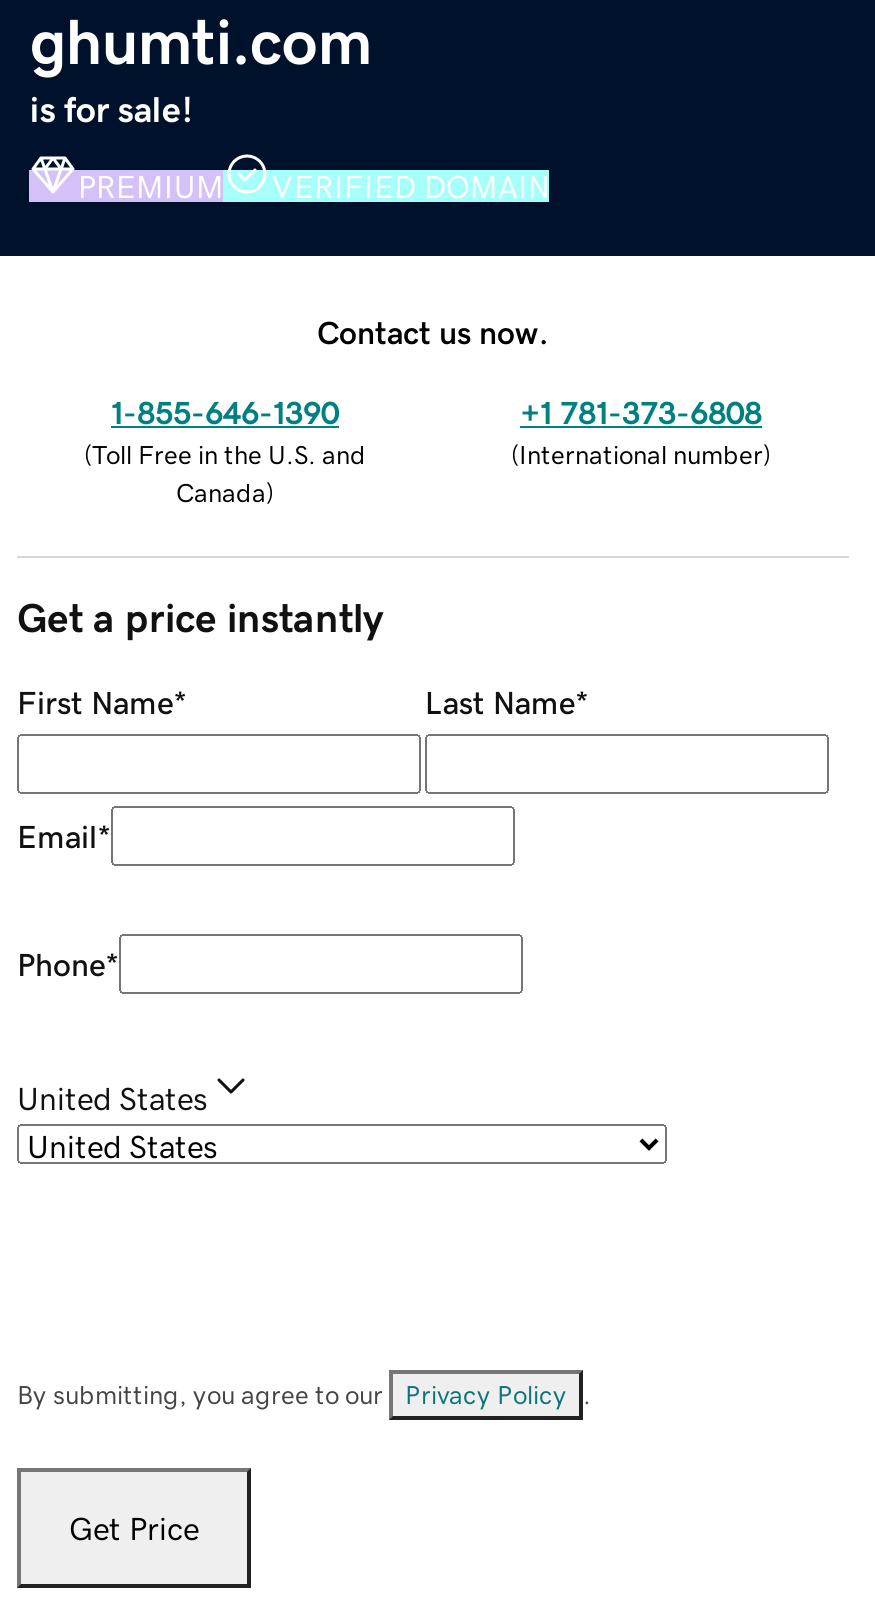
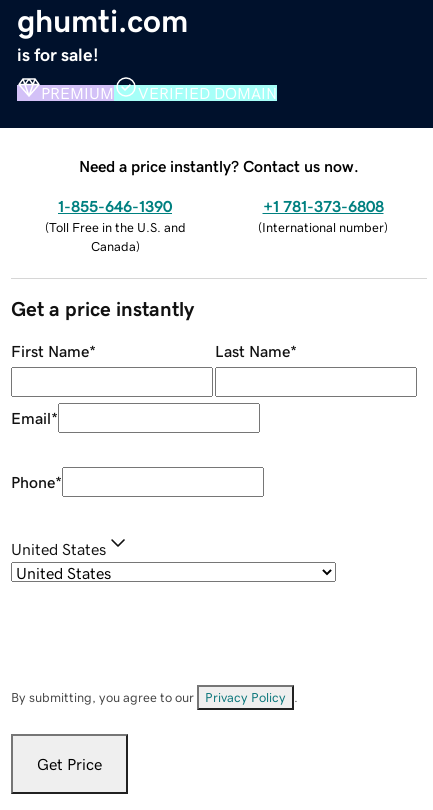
- Contact us now.
+ Need a price instantly? Contact us now.
